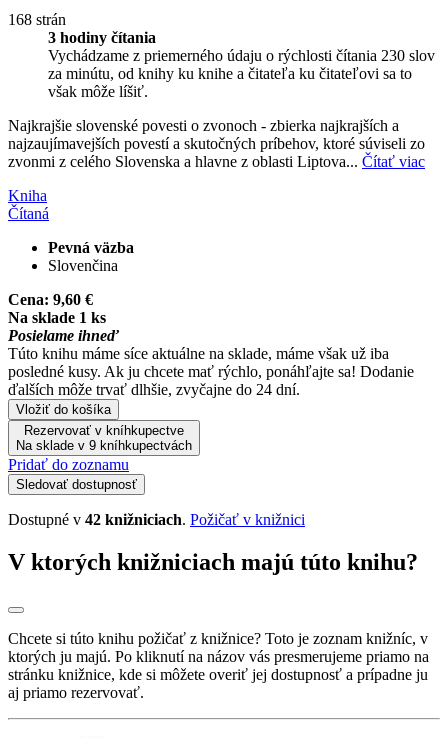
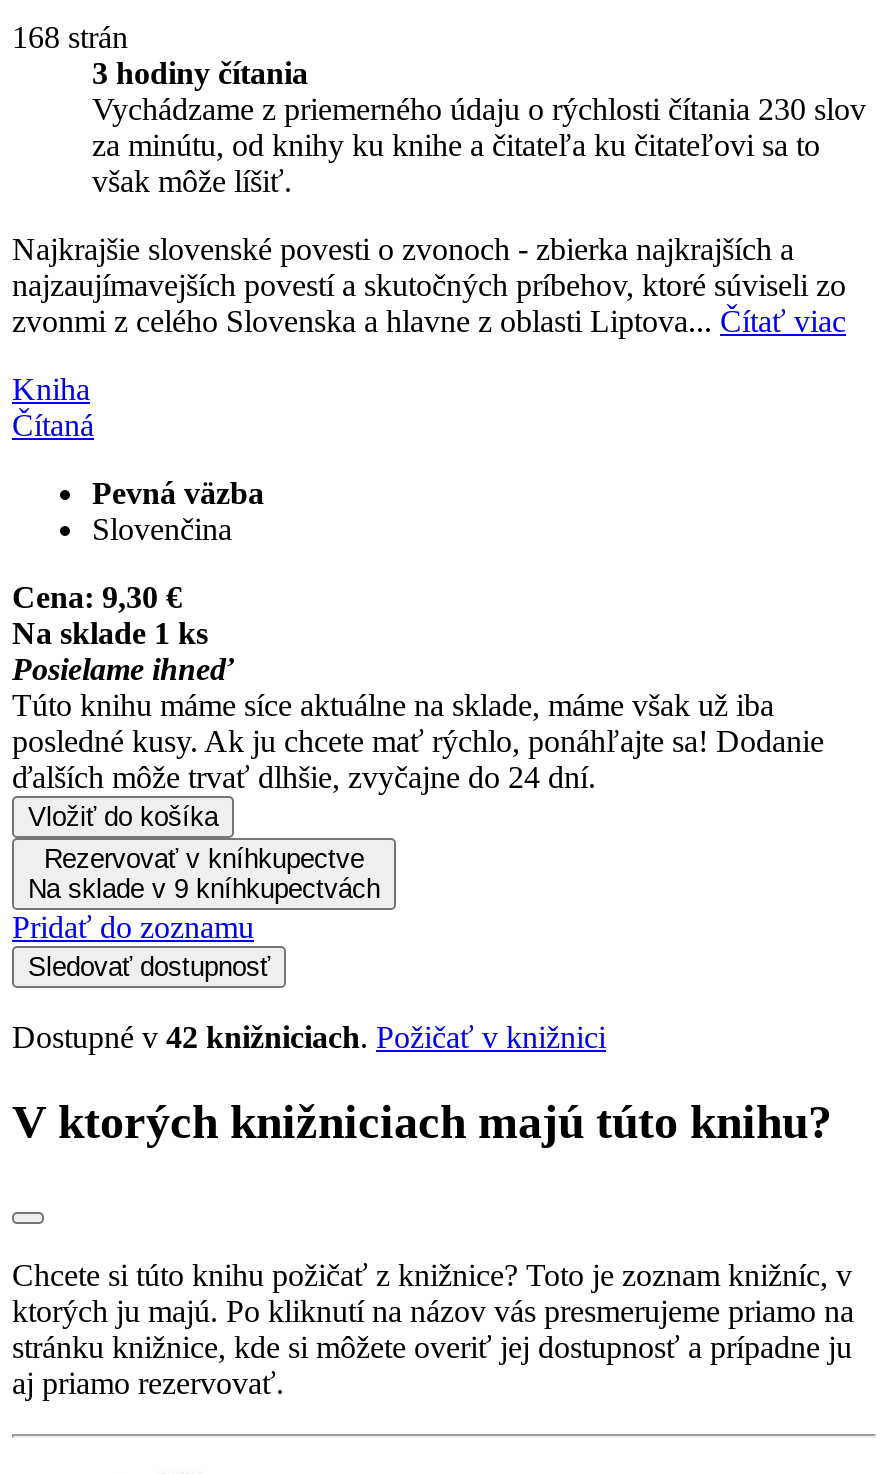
- Cena: 9,60 €
+ Cena: 9,30 €
